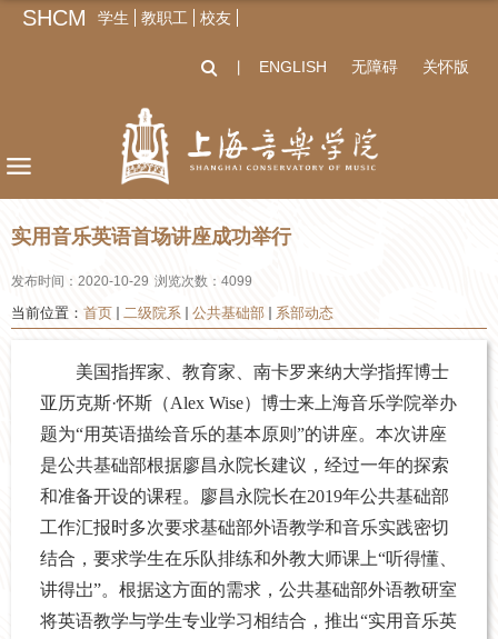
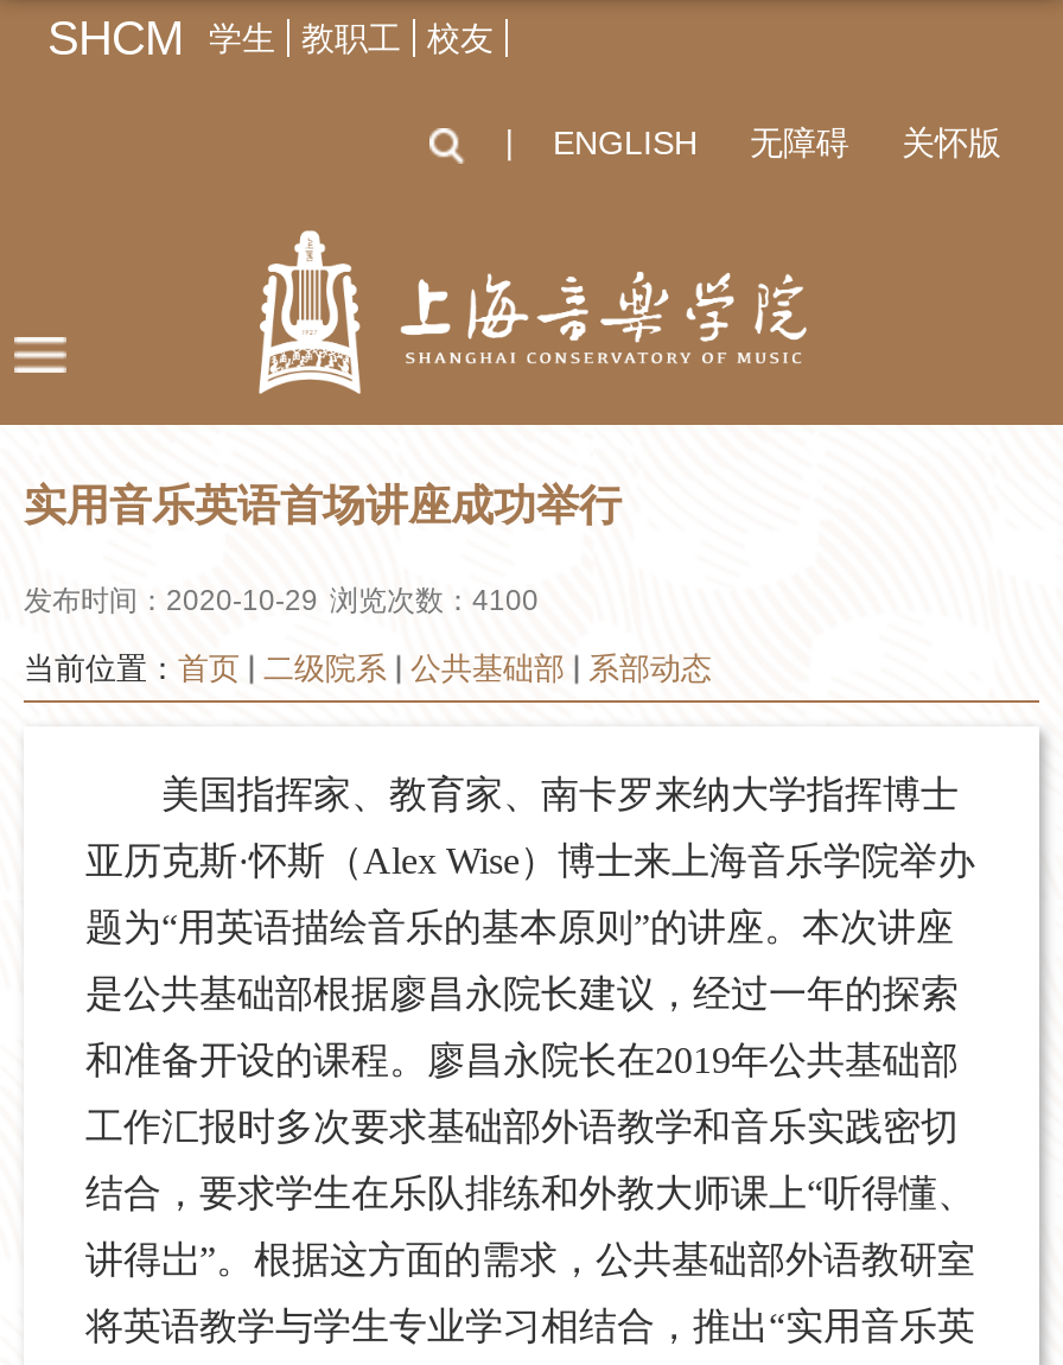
- 发布时间：2020-10-29 浏览次数：4099
+ 发布时间：2020-10-29 浏览次数：4100
